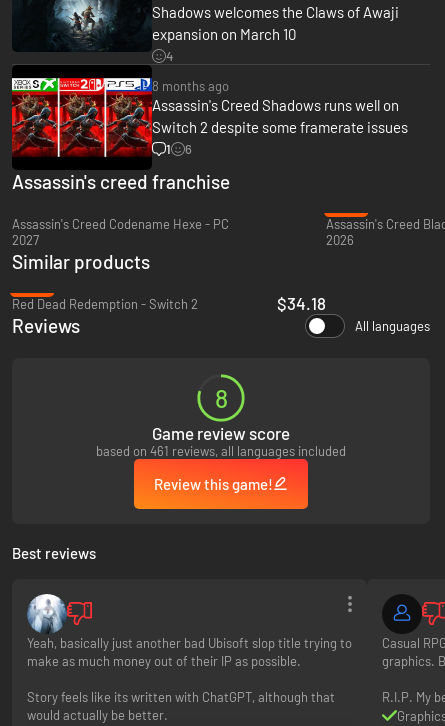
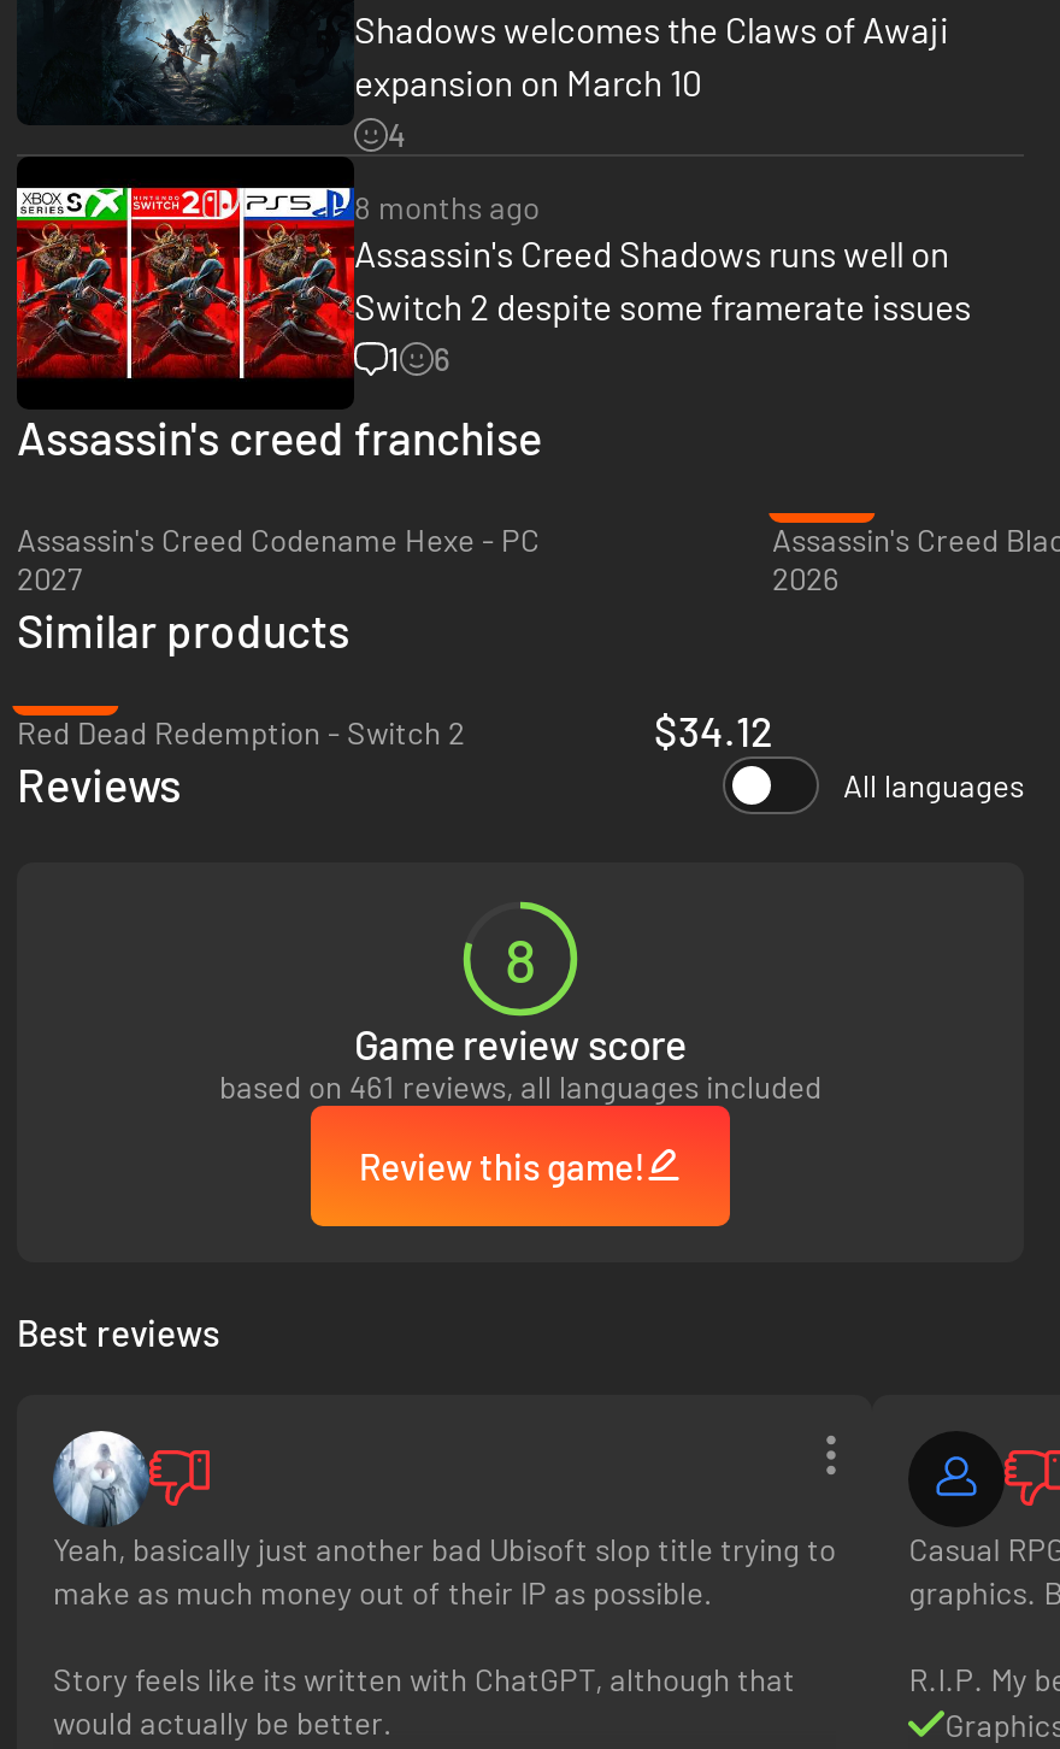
- $34.18
+ $34.12
